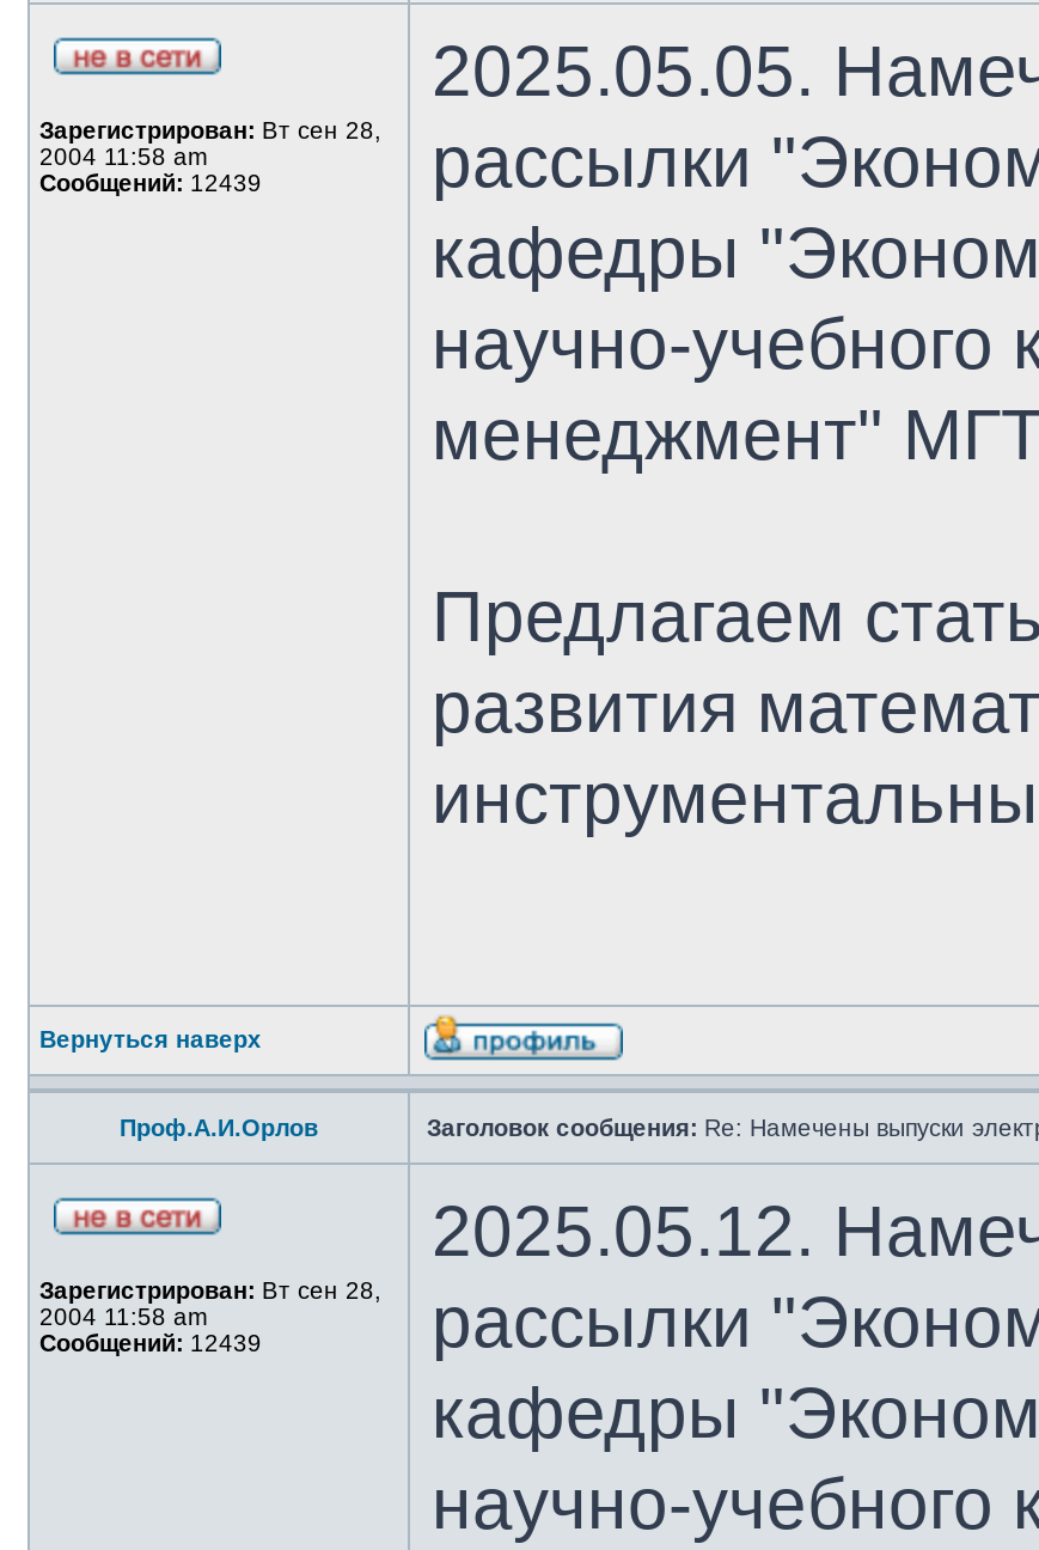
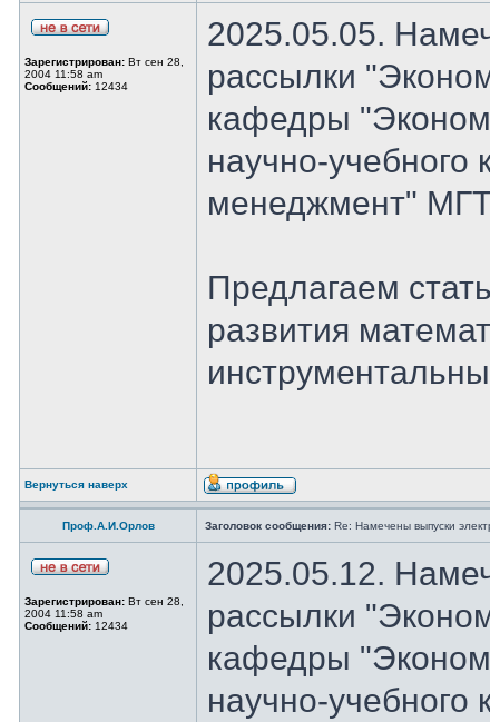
- Сообщений: 12439
+ Сообщений: 12434

- Сообщений: 12439
+ Сообщений: 12434
